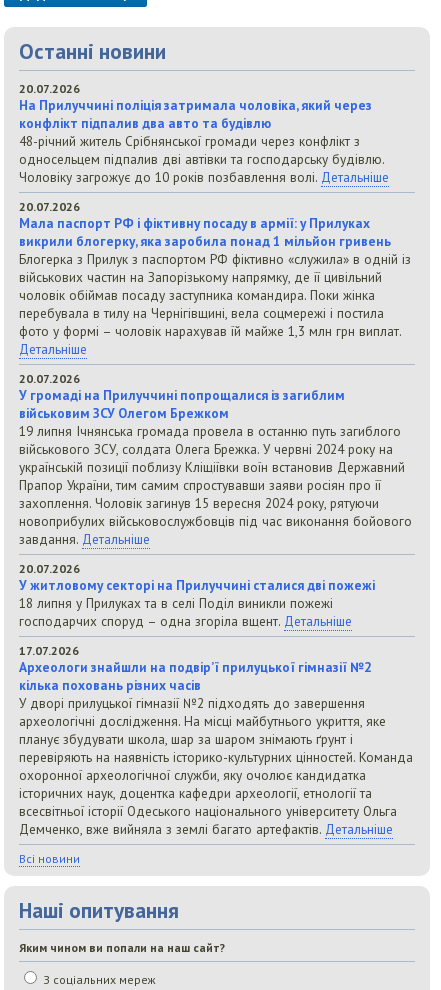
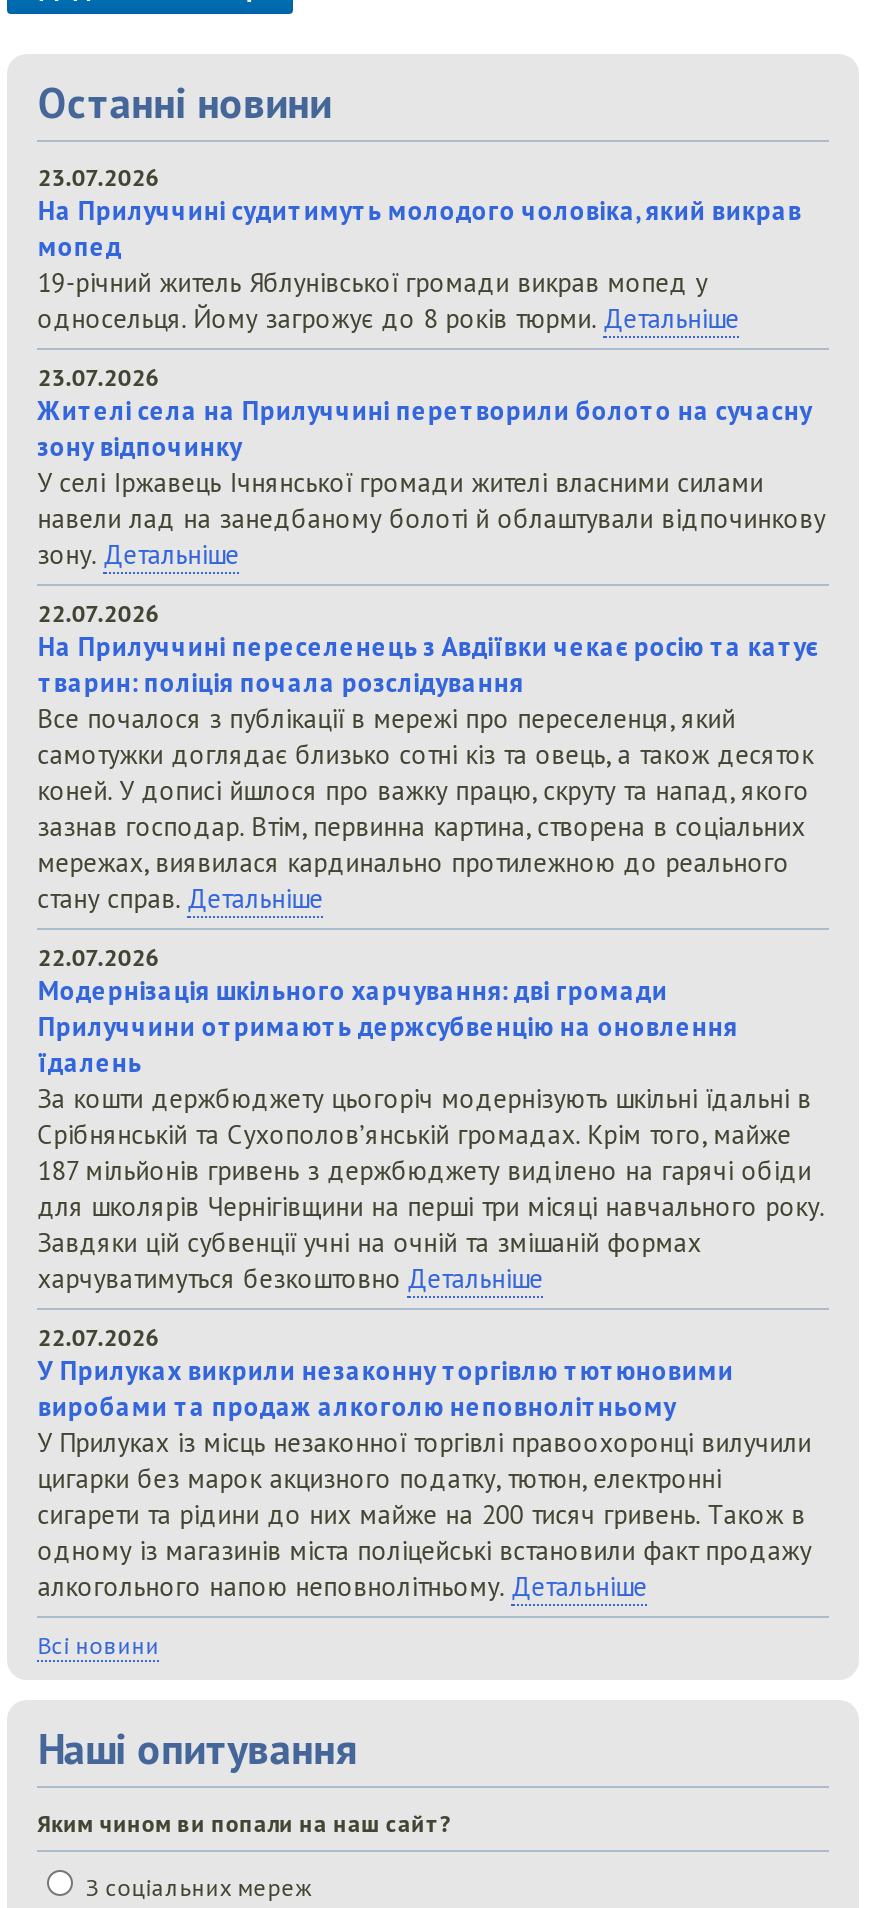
- 20.07.2026
- На Прилуччині поліція затримала чоловіка, який через
- конфлікт підпалив два авто та будівлю
- 48-річний житель Срібнянської громади через конфлікт з
- односельцем підпалив дві автівки та господарську будівлю.
- Чоловіку загрожує до 10 років позбавлення волі. Детальніше
+ 23.07.2026
+ На Прилуччині судитимуть молодого чоловіка, який викрав
+ мопед
+ 19-річний житель Яблунівської громади викрав мопед у
+ односельця. Йому загрожує до 8 років тюрми. Детальніше

- 20.07.2026
- Мала паспорт РФ і фіктивну посаду в армії: у Прилуках
- викрили блогерку, яка заробила понад 1 мільйон гривень
- Блогерка з Прилук з паспортом РФ фіктивно «служила» в одній із
- військових частин на Запорізькому напрямку, де її цивільний
- чоловік обіймав посаду заступника командира. Поки жінка
- перебувала в тилу на Чернігівщині, вела соцмережі і постила
- фото у формі – чоловік нарахував їй майже 1,3 млн грн виплат.
- Детальніше
+ 23.07.2026
+ Жителі села на Прилуччині перетворили болото на сучасну
+ зону відпочинку
+ У селі Іржавець Ічнянської громади жителі власними силами
+ навели лад на занедбаному болоті й облаштували відпочинкову
+ зону. Детальніше

- 20.07.2026
- У громаді на Прилуччині попрощалися із загиблим
- військовим ЗСУ Олегом Брежком
- 19 липня Ічнянська громада провела в останню путь загиблого
- військового ЗСУ, солдата Олега Брежка. У червні 2024 року на
- українській позиції поблизу Кліщіївки воїн встановив Державний
- Прапор України, тим самим спростувавши заяви росіян про її
- захоплення. Чоловік загинув 15 вересня 2024 року, рятуючи
- новоприбулих військовослужбовців під час виконання бойового
- завдання. Детальніше
+ 22.07.2026
+ На Прилуччині переселенець з Авдіївки чекає росію та катує
+ тварин: поліція почала розслідування
+ Все почалося з публікації в мережі про переселенця, який
+ самотужки доглядає близько сотні кіз та овець, а також десяток
+ коней. У дописі йшлося про важку працю, скруту та напад, якого
+ зазнав господар. Втім, первинна картина, створена в соціальних
+ мережах, виявилася кардинально протилежною до реального
+ стану справ. Детальніше

- 20.07.2026
- У житловому секторі на Прилуччині сталися дві пожежі
- 18 липня у Прилуках та в селі Поділ виникли пожежі
- господарчих споруд – одна згоріла вщент. Детальніше
+ 22.07.2026
+ Модернізація шкільного харчування: дві громади
+ Прилуччини отримають держсубвенцію на оновлення
+ їдалень
+ За кошти держбюджету цьогоріч модернізують шкільні їдальні в
+ Срібнянській та Сухополов’янській громадах. Крім того, майже
+ 187 мільйонів гривень з держбюджету виділено на гарячі обіди
+ для школярів Чернігівщини на перші три місяці навчального року.
+ Завдяки цій субвенції учні на очній та змішаній формах
+ харчуватимуться безкоштовно Детальніше

- 17.07.2026
- Археологи знайшли на подвір’ї прилуцької гімназії №2
- кілька поховань різних часів
- У дворі прилуцької гімназії №2 підходять до завершення
- археологічні дослідження. На місці майбутнього укриття, яке
- планує збудувати школа, шар за шаром знімають ґрунт і
- перевіряють на наявність історико-культурних цінностей. Команда
- охоронної археологічної служби, яку очолює кандидатка
- історичних наук, доцентка кафедри археології, етнології та
- всесвітньої історії Одеського національного університету Ольга
- Демченко, вже вийняла з землі багато артефактів. Детальніше
+ 22.07.2026
+ У Прилуках викрили незаконну торгівлю тютюновими
+ виробами та продаж алкоголю неповнолітньому
+ У Прилуках із місць незаконної торгівлі правоохоронці вилучили
+ цигарки без марок акцизного податку, тютюн, електронні
+ сигарети та рідини до них майже на 200 тисяч гривень. Також в
+ одному із магазинів міста поліцейські встановили факт продажу
+ алкогольного напою неповнолітньому. Детальніше
